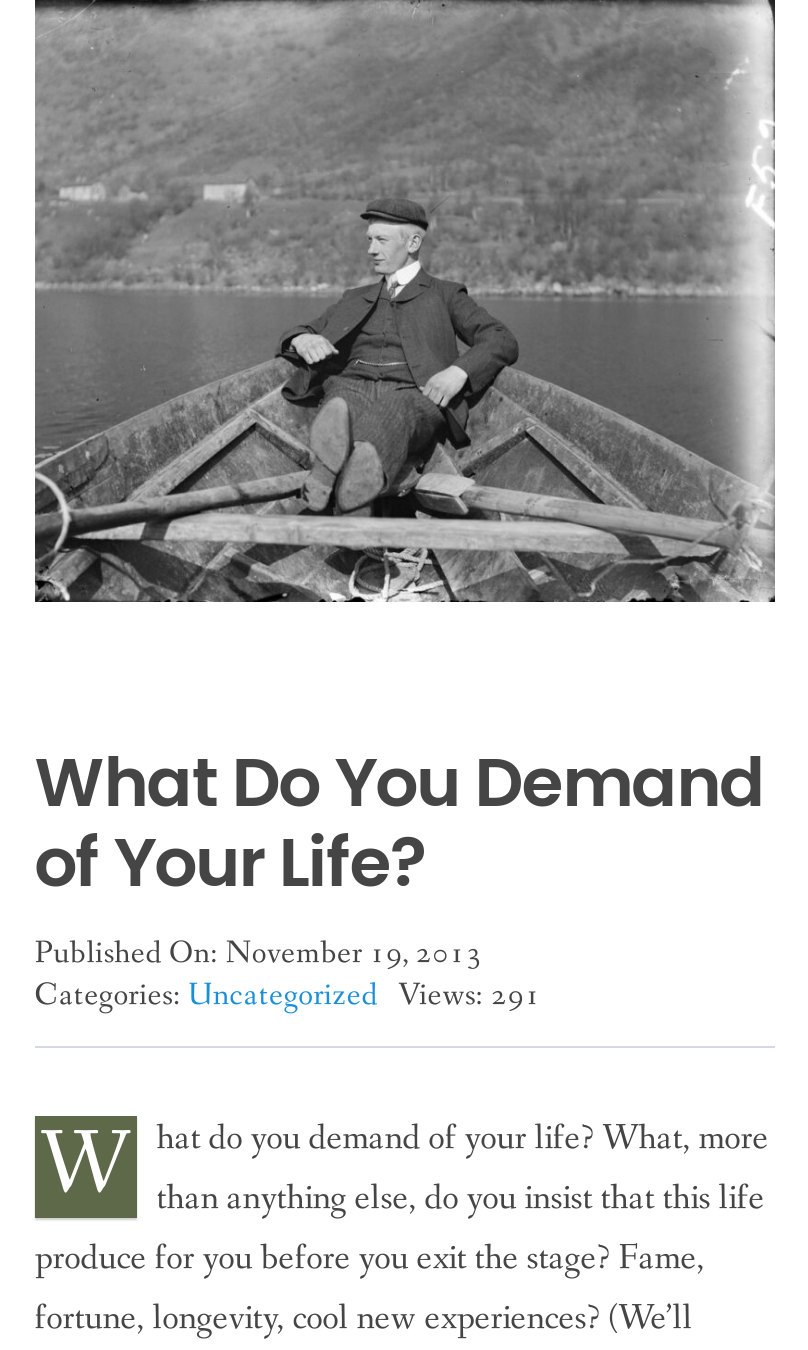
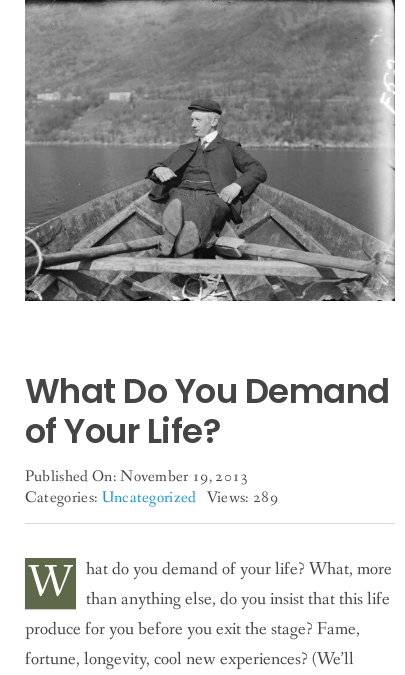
- Categories: Uncategorized Views: 291
+ Categories: Uncategorized Views: 289
